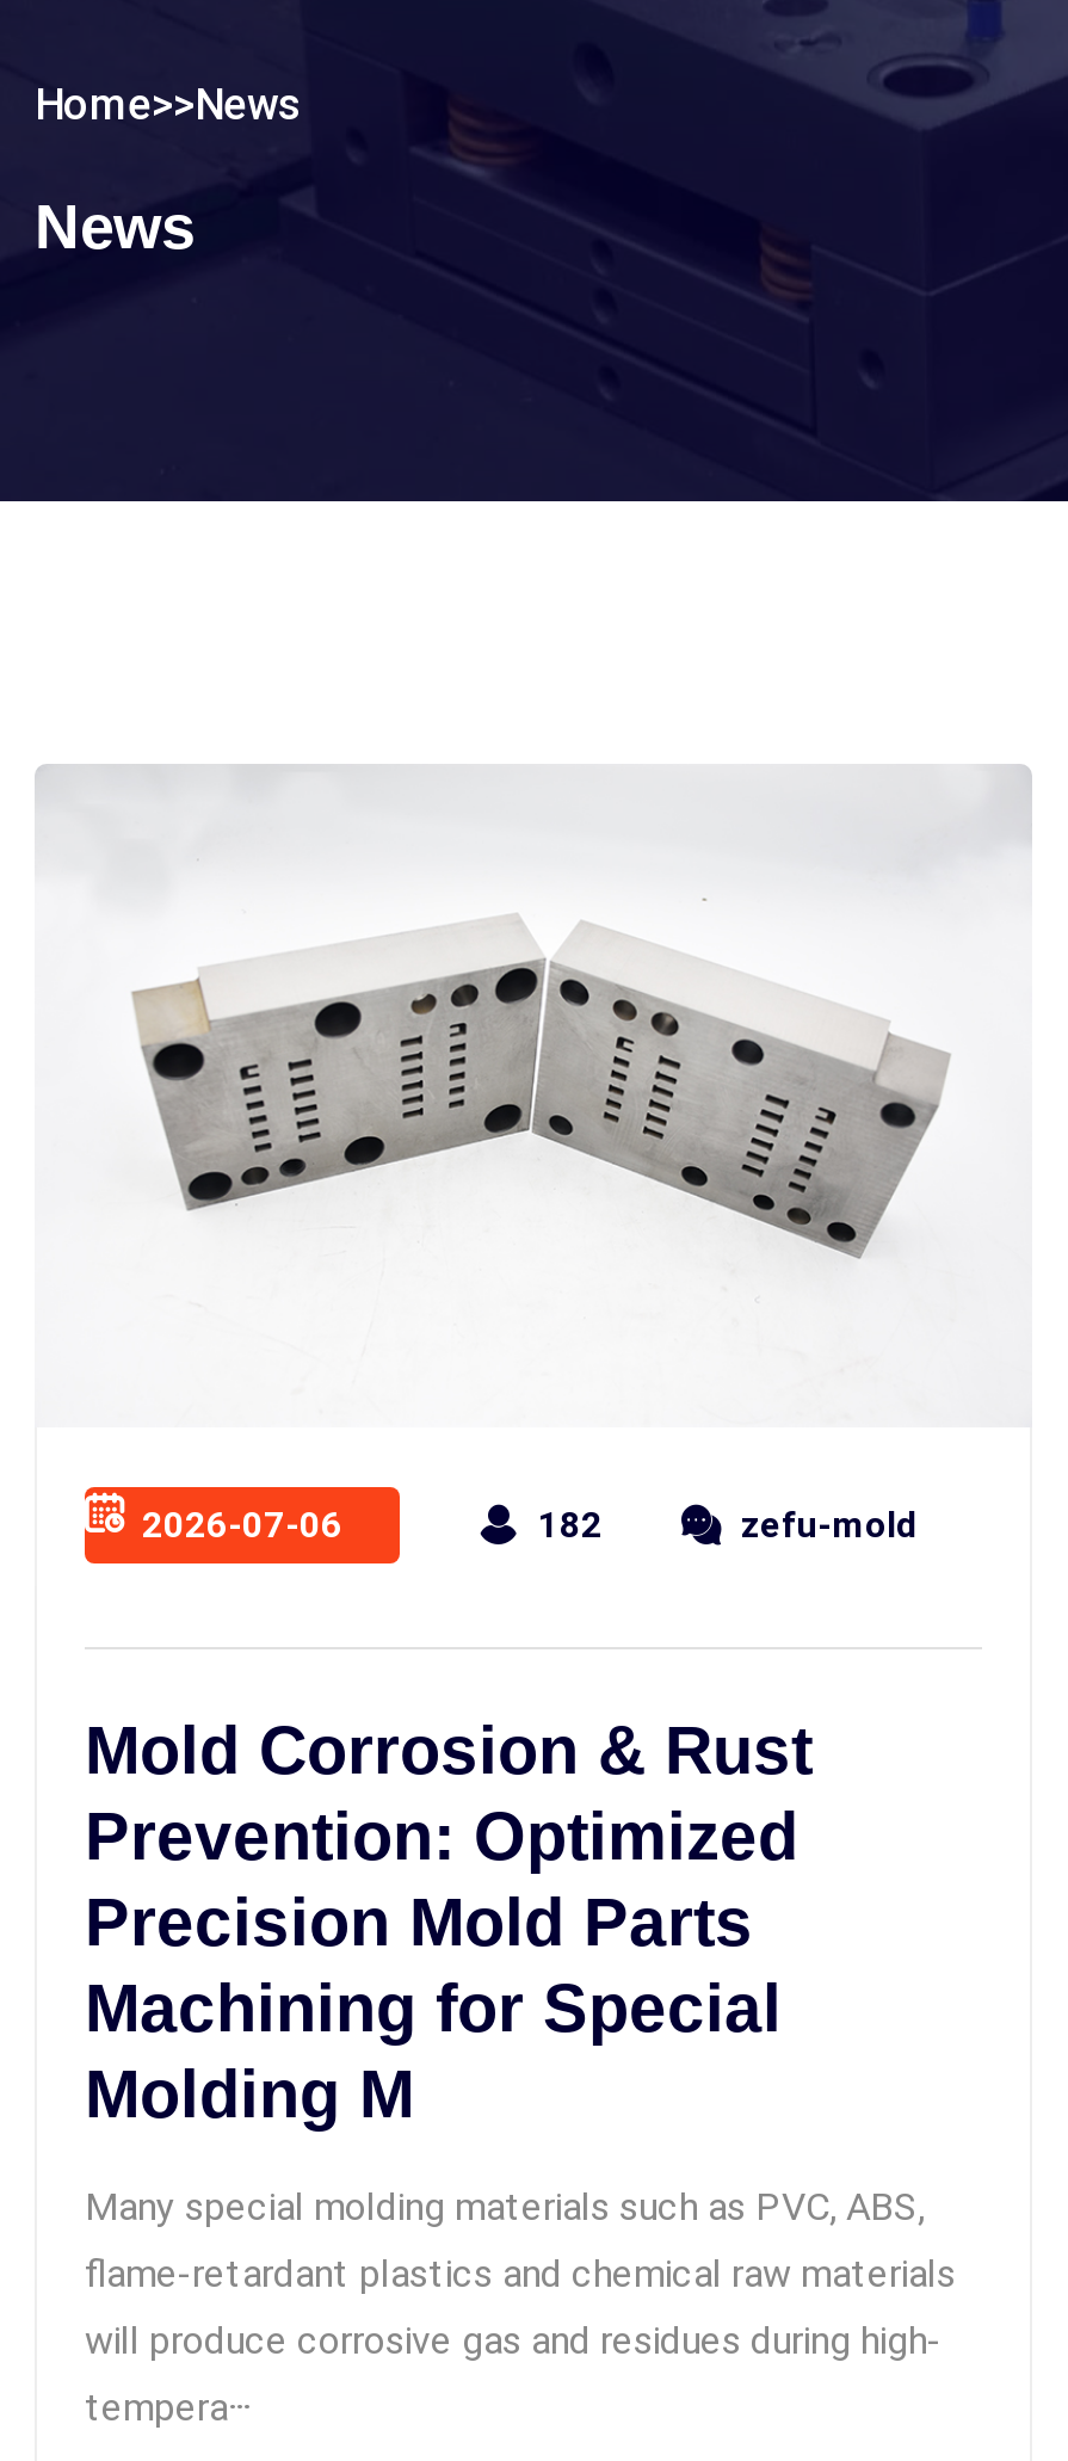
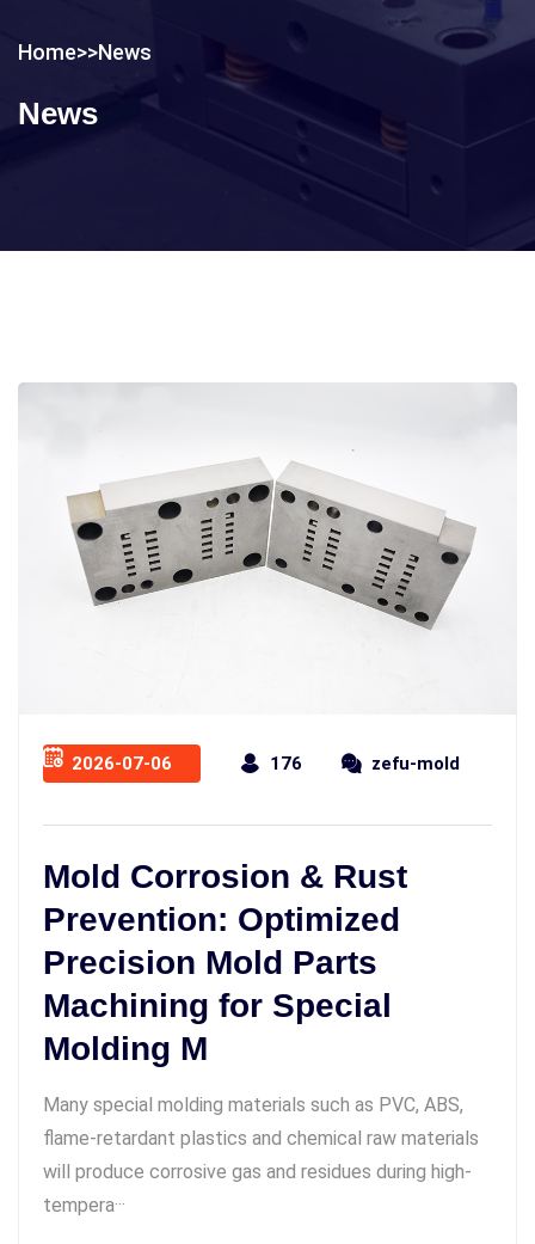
- 182
+ 176
